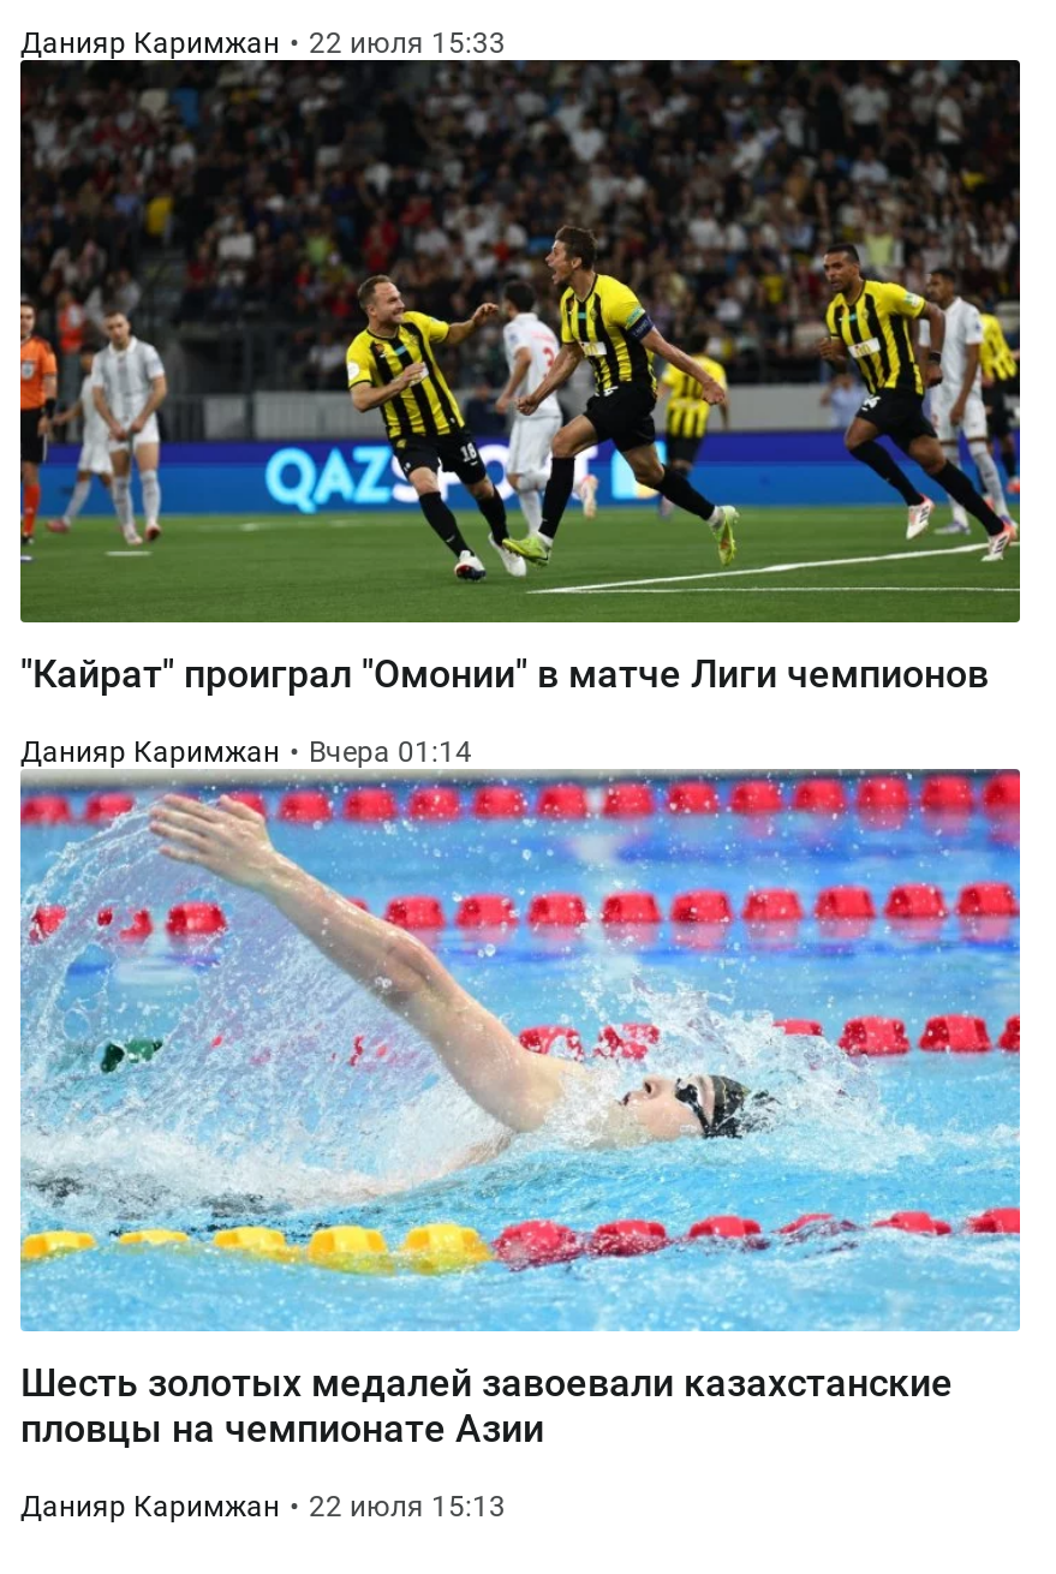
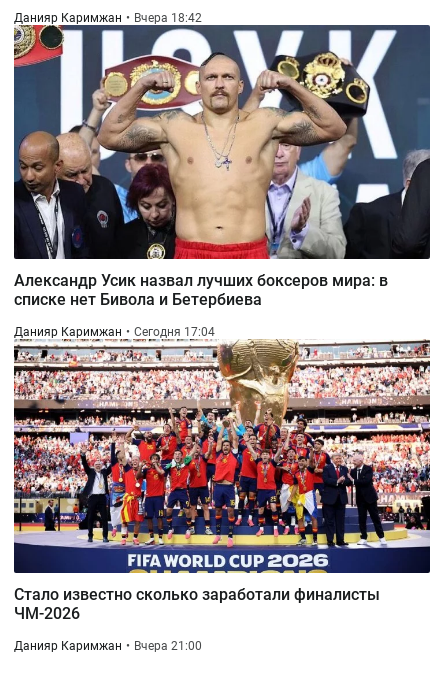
- Данияр Каримжан 22 июля 15:33
+ Данияр Каримжан Вчера 18:42

- [image]
- "Кайрат" проиграл "Омонии" в матче Лиги чемпионов
+ [image]
+ Александр Усик назвал лучших боксеров мира: в
+ списке нет Бивола и Бетербиева

- Данияр Каримжан Вчера 01:14
+ Данияр Каримжан Сегодня 17:04

- [image]
- Шесть золотых медалей завоевали казахстанские
- пловцы на чемпионате Азии
+ [image]
+ Стало известно сколько заработали финалисты
+ ЧМ-2026

- Данияр Каримжан 22 июля 15:13
+ Данияр Каримжан Вчера 21:00
